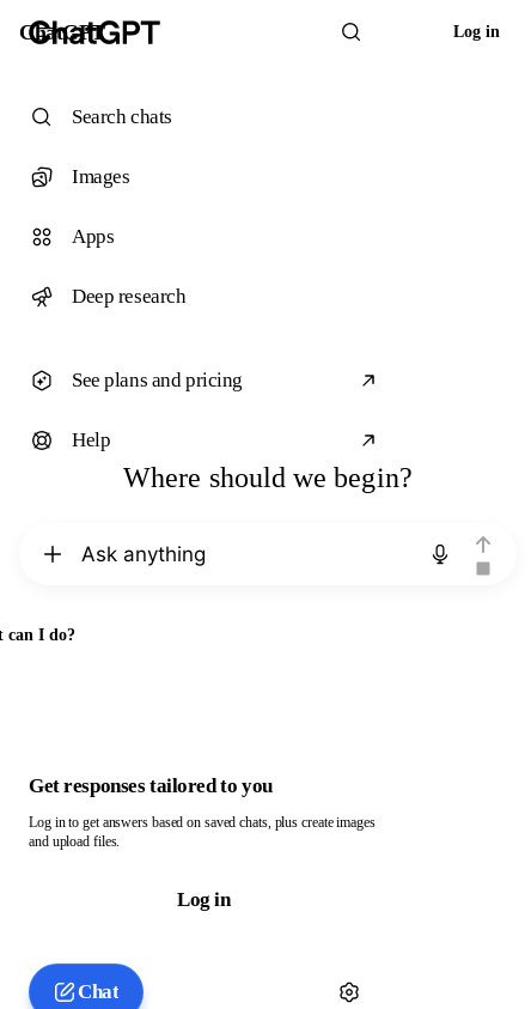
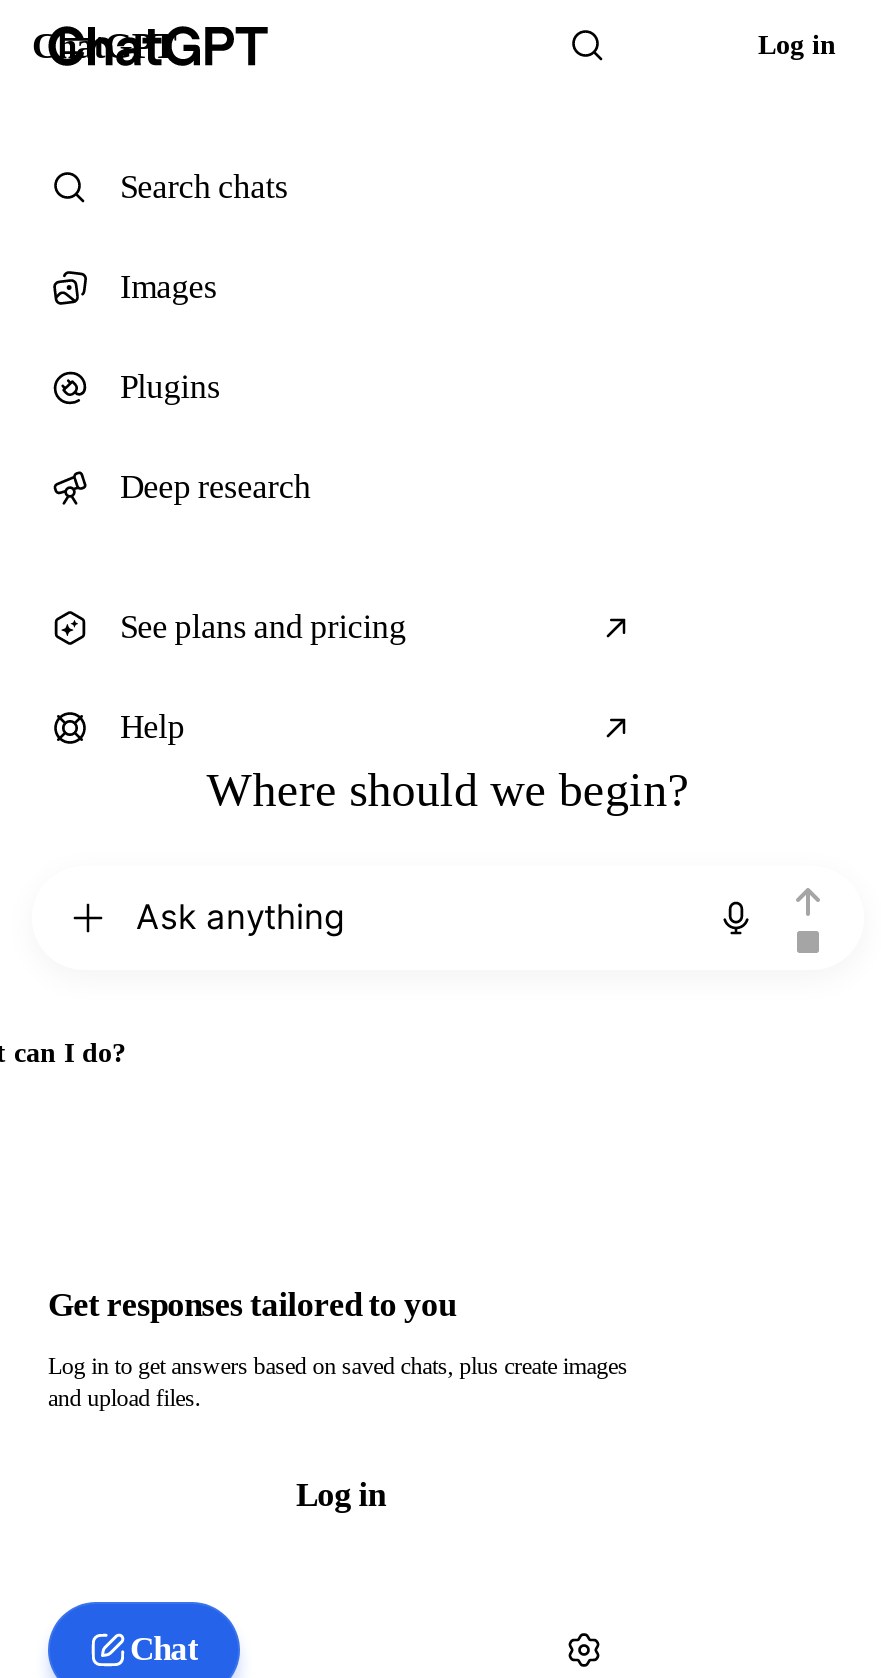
- Apps
+ Plugins
